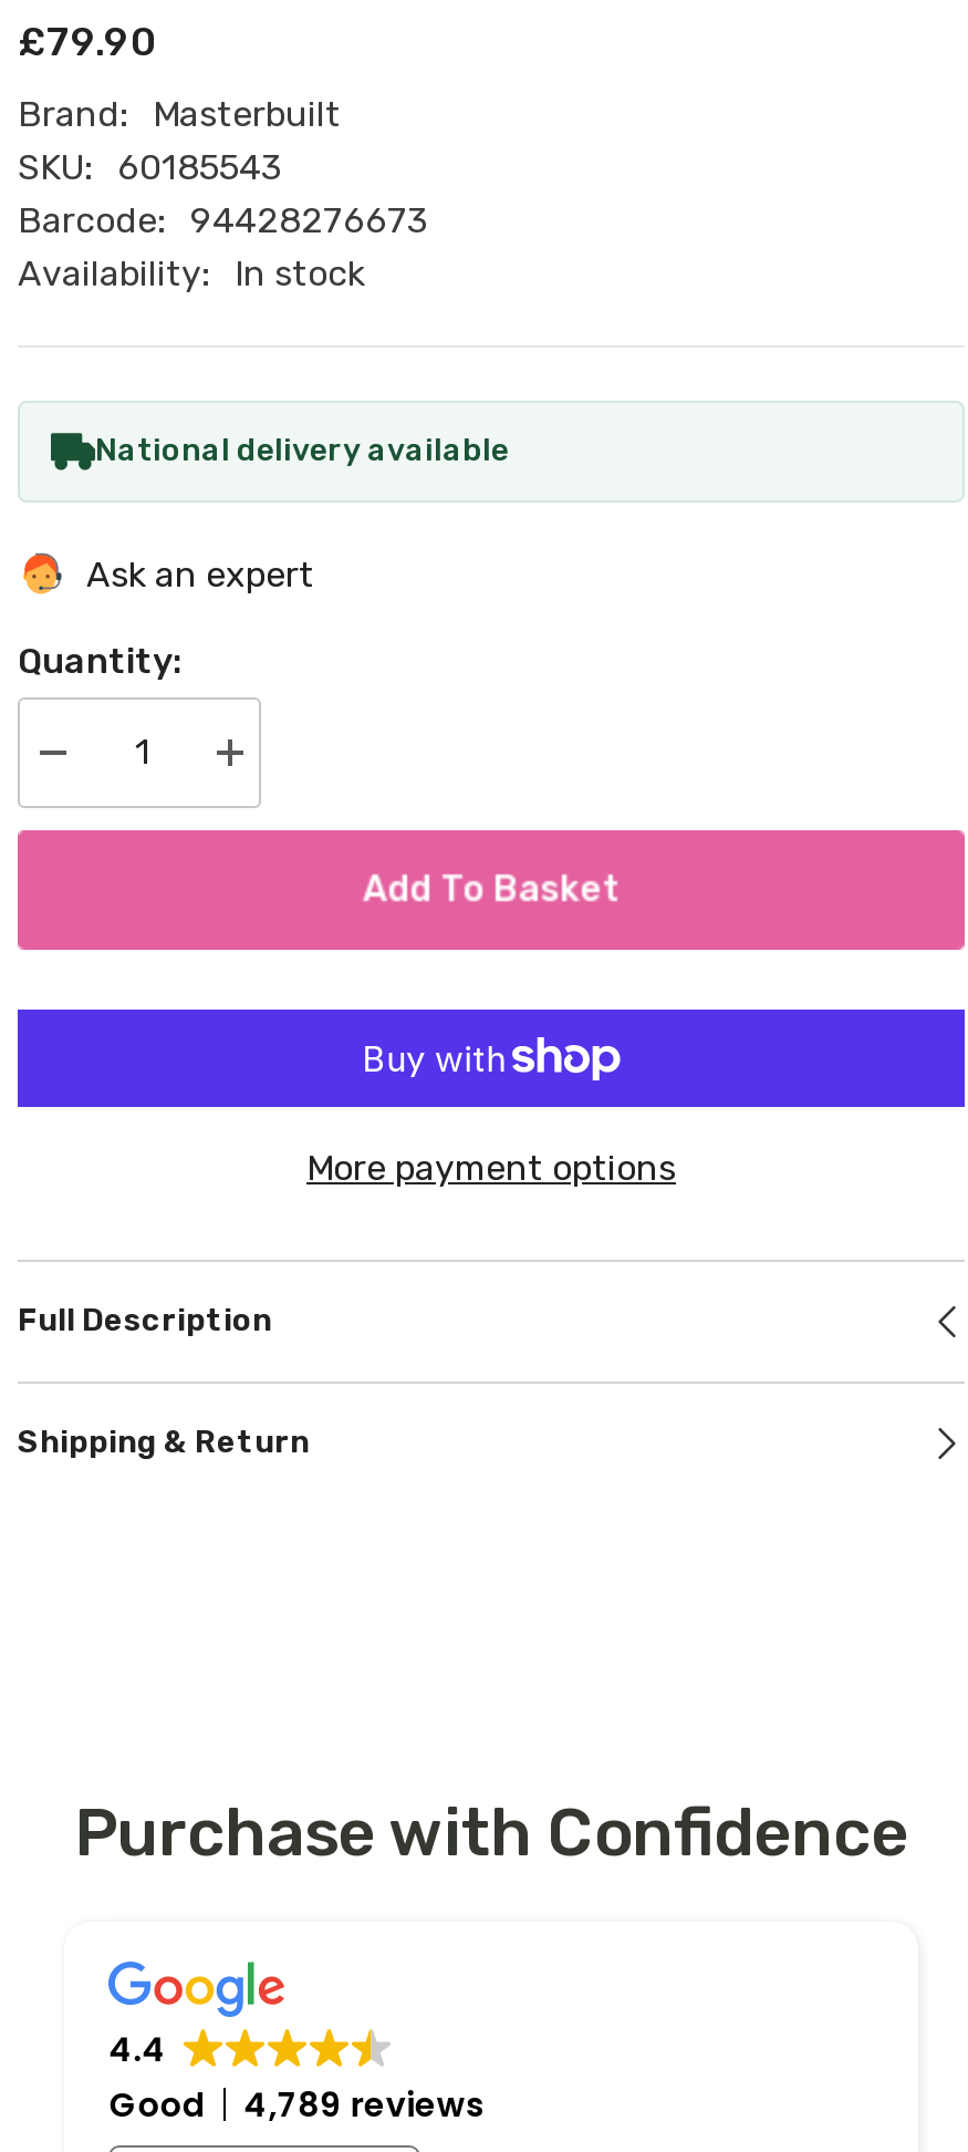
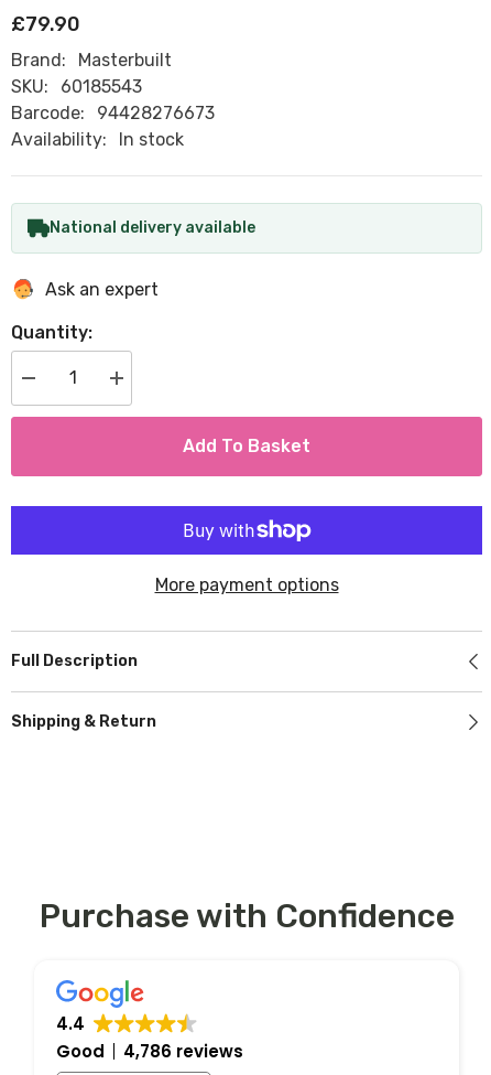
- Good 4,789 reviews
+ Good 4,786 reviews
